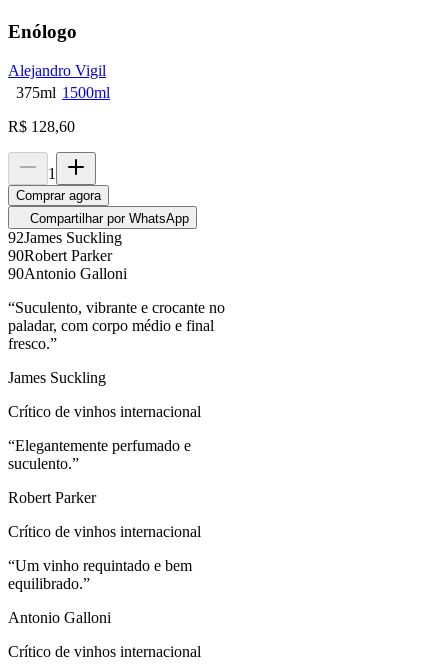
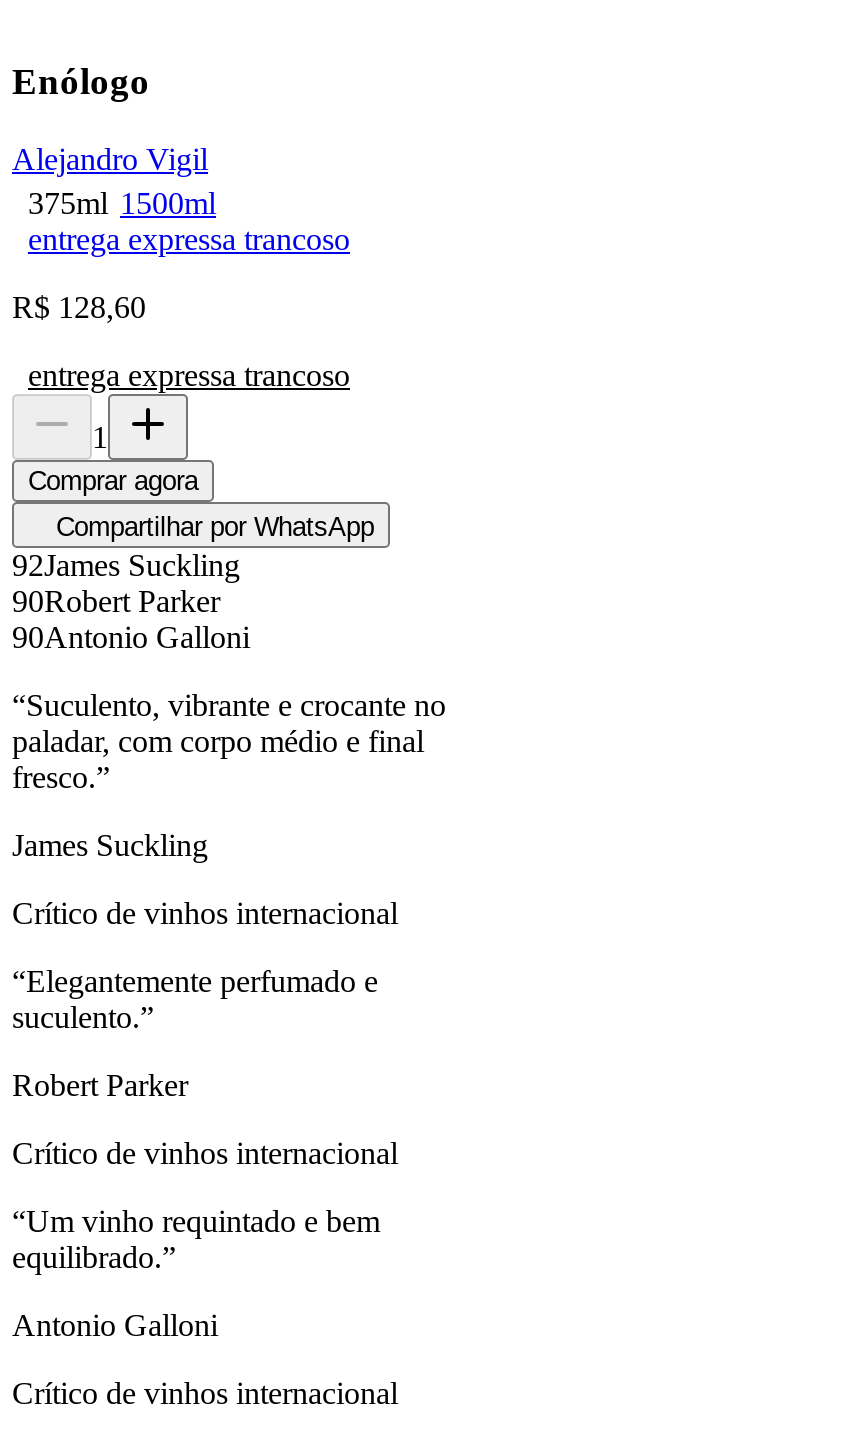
+ entrega expressa trancoso

+ entrega expressa trancoso
